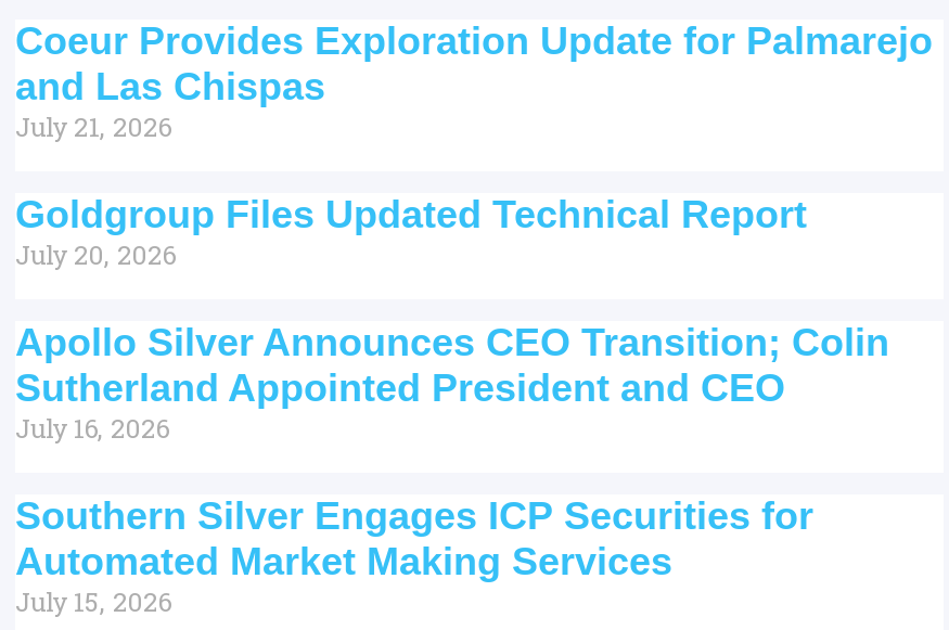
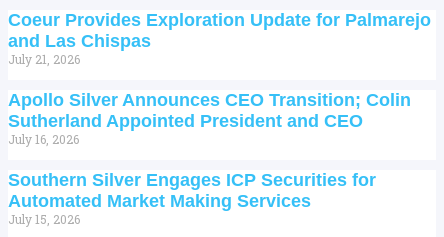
- Goldgroup Files Updated Technical Report
- July 20, 2026
